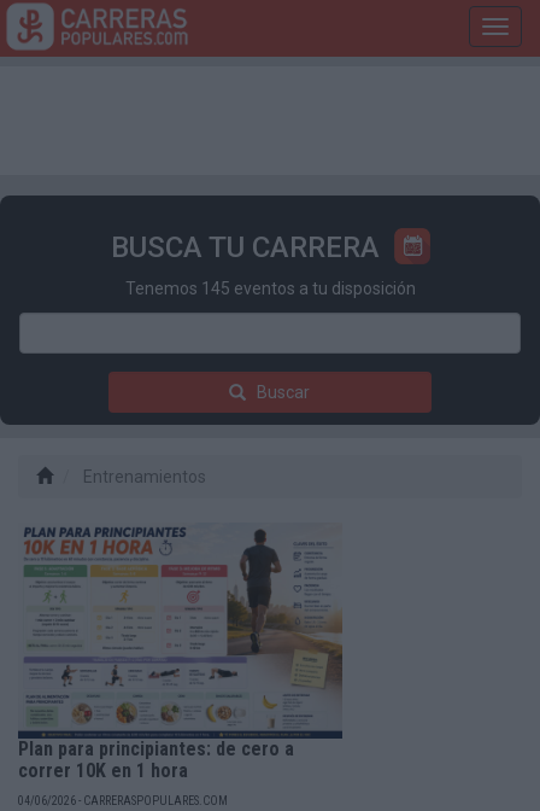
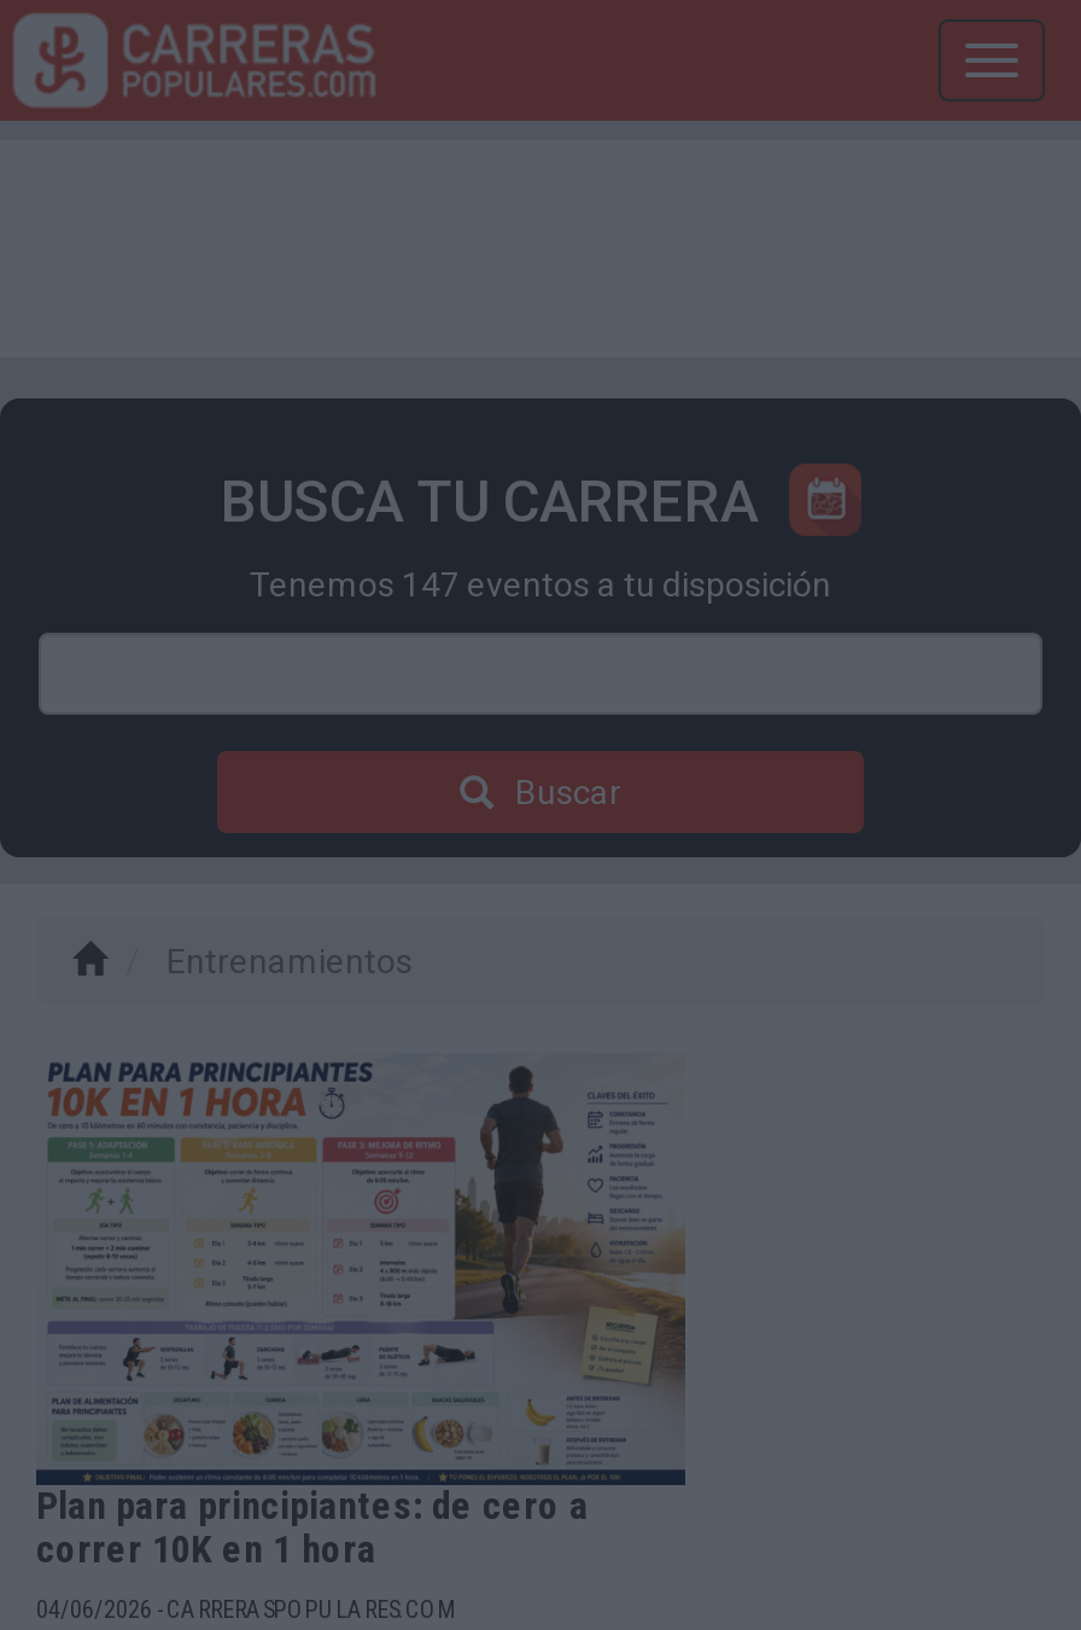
- Tenemos 145 eventos a tu disposición
+ Tenemos 147 eventos a tu disposición
